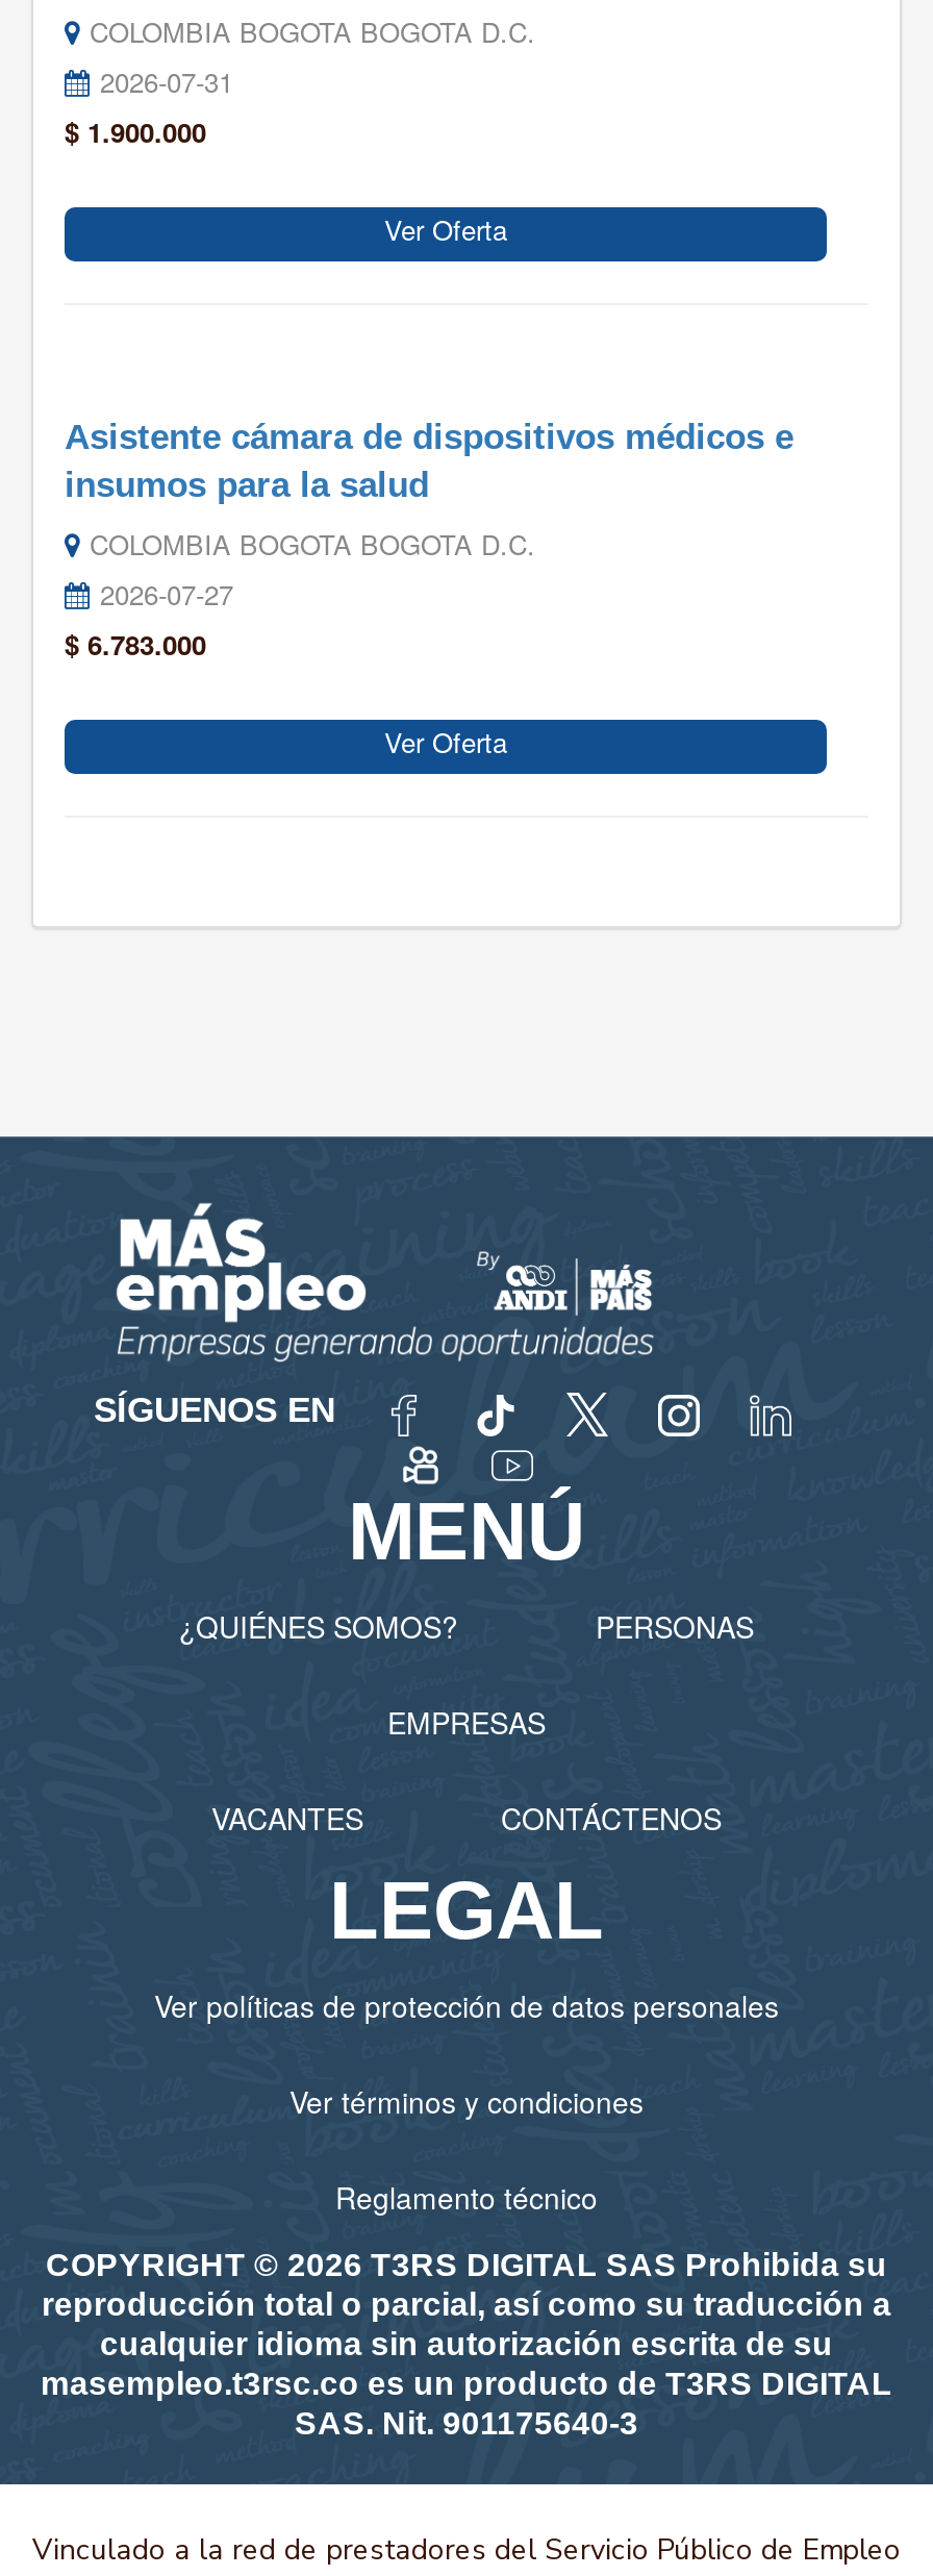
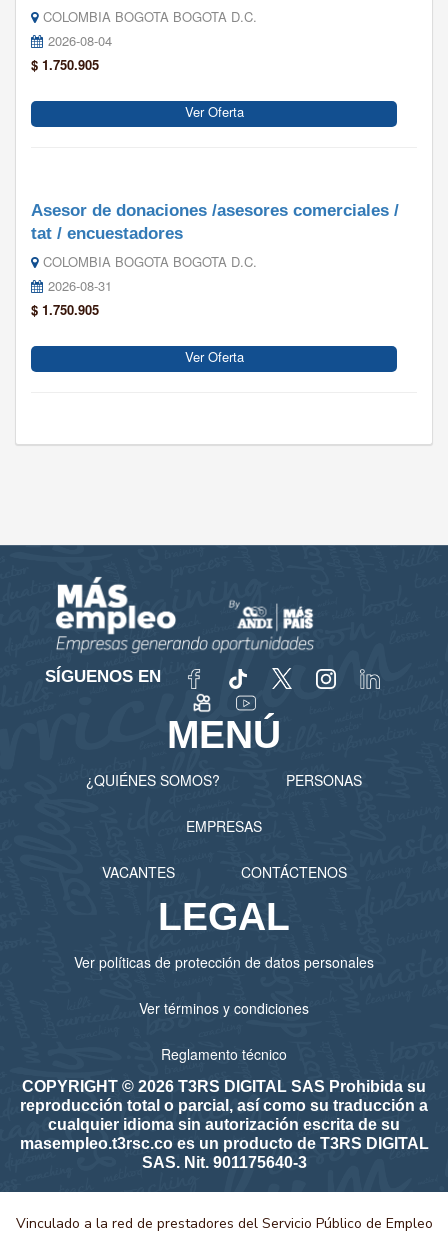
- 2026-07-31
+ 2026-08-04

- $ 1.900.000
+ $ 1.750.905

- Asistente cámara de dispositivos médicos e
- insumos para la salud
+ Asesor de donaciones /asesores comerciales /
+ tat / encuestadores

- 2026-07-27
+ 2026-08-31

- $ 6.783.000
+ $ 1.750.905
